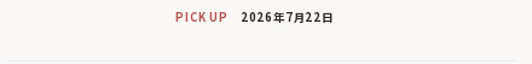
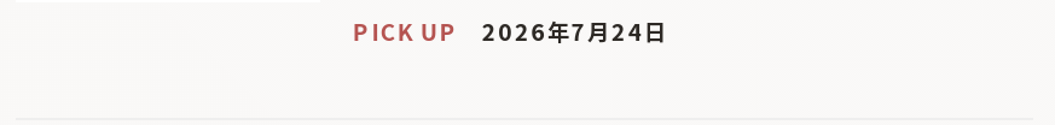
- PICK UP 2026年7月22日
+ PICK UP 2026年7月24日
